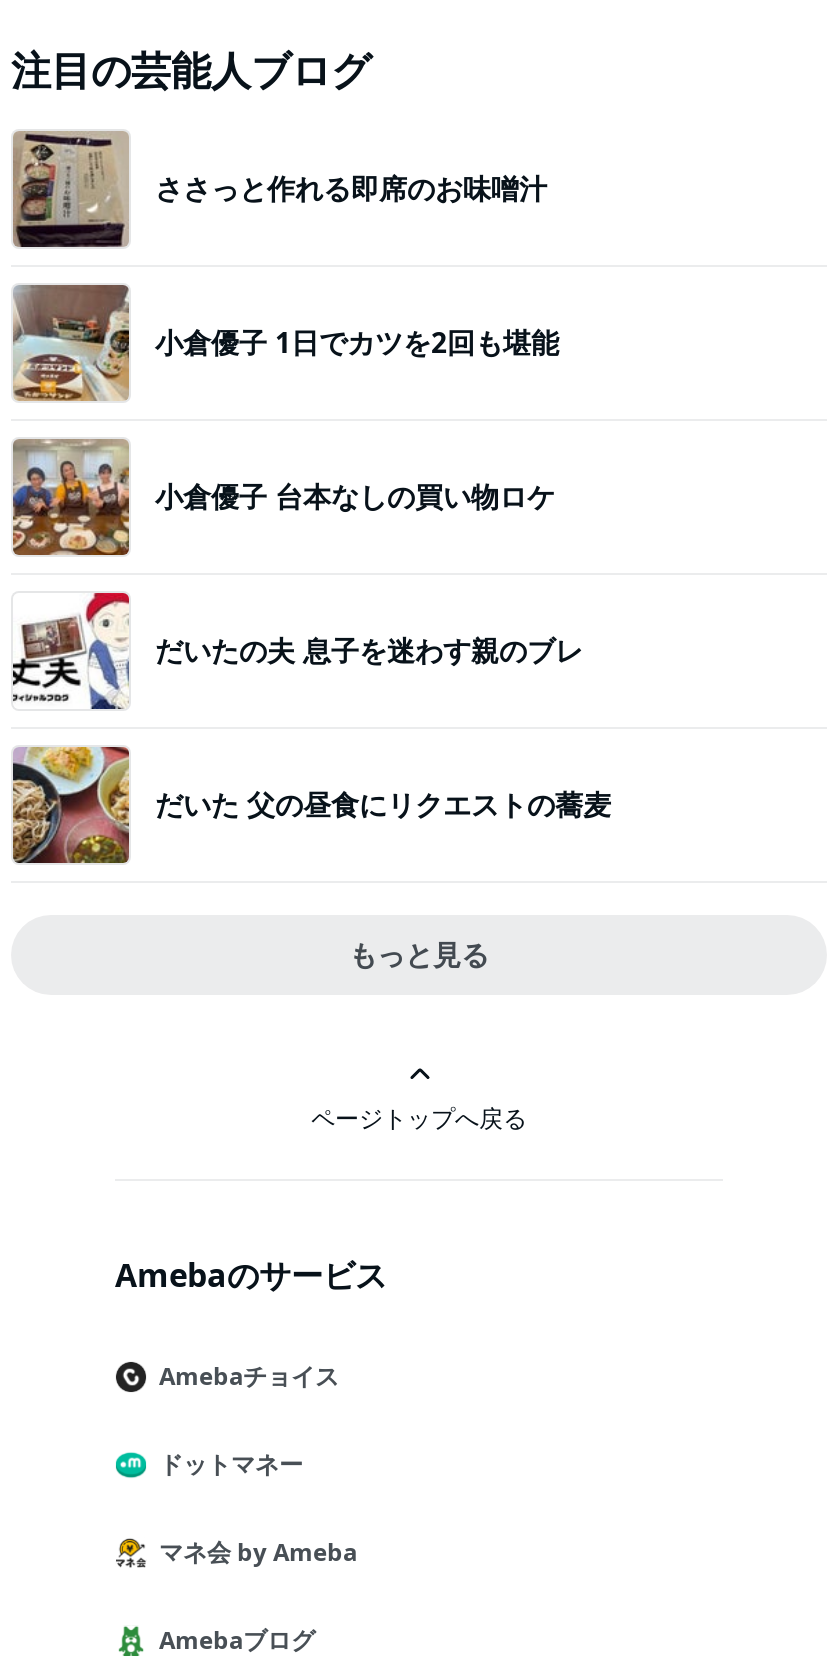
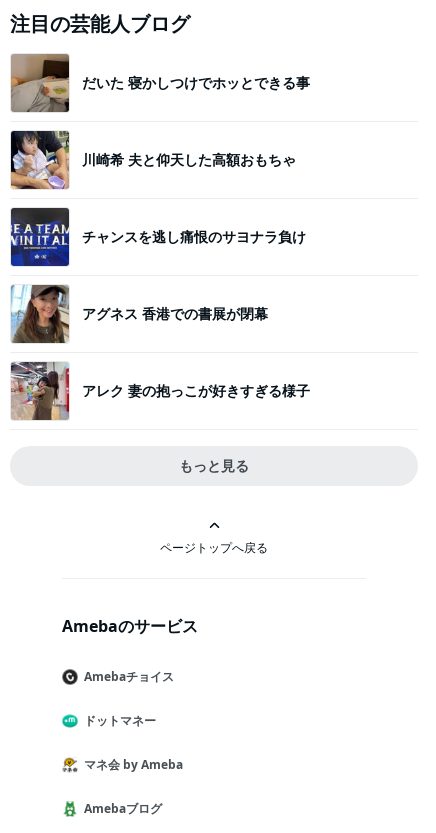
- [image]
- ささっと作れる即席のお味噌汁
+ [image]
+ だいた 寝かしつけでホッとできる事

- [image]
- 小倉優子 1日でカツを2回も堪能
+ [image]
+ 川崎希 夫と仰天した高額おもちゃ

- [image]
- 小倉優子 台本なしの買い物ロケ
+ [image]
+ チャンスを逃し痛恨のサヨナラ負け

- [image]
- だいたの夫 息子を迷わす親のブレ
+ [image]
+ アグネス 香港での書展が閉幕

- [image]
- だいた 父の昼食にリクエストの蕎麦
+ [image]
+ アレク 妻の抱っこが好きすぎる様子
